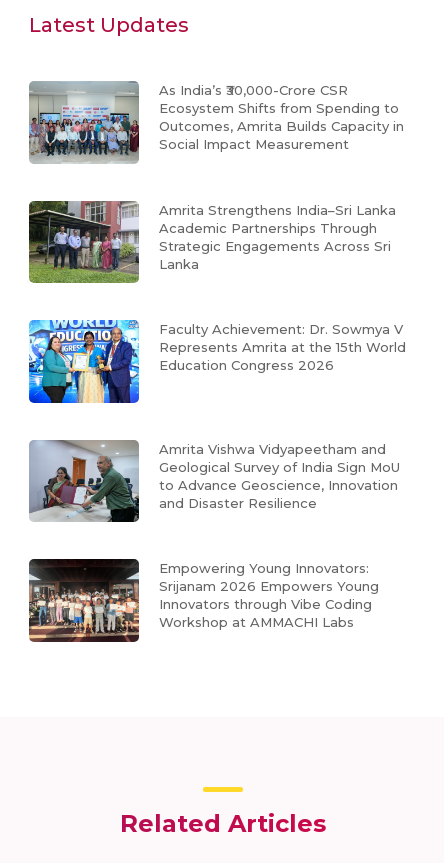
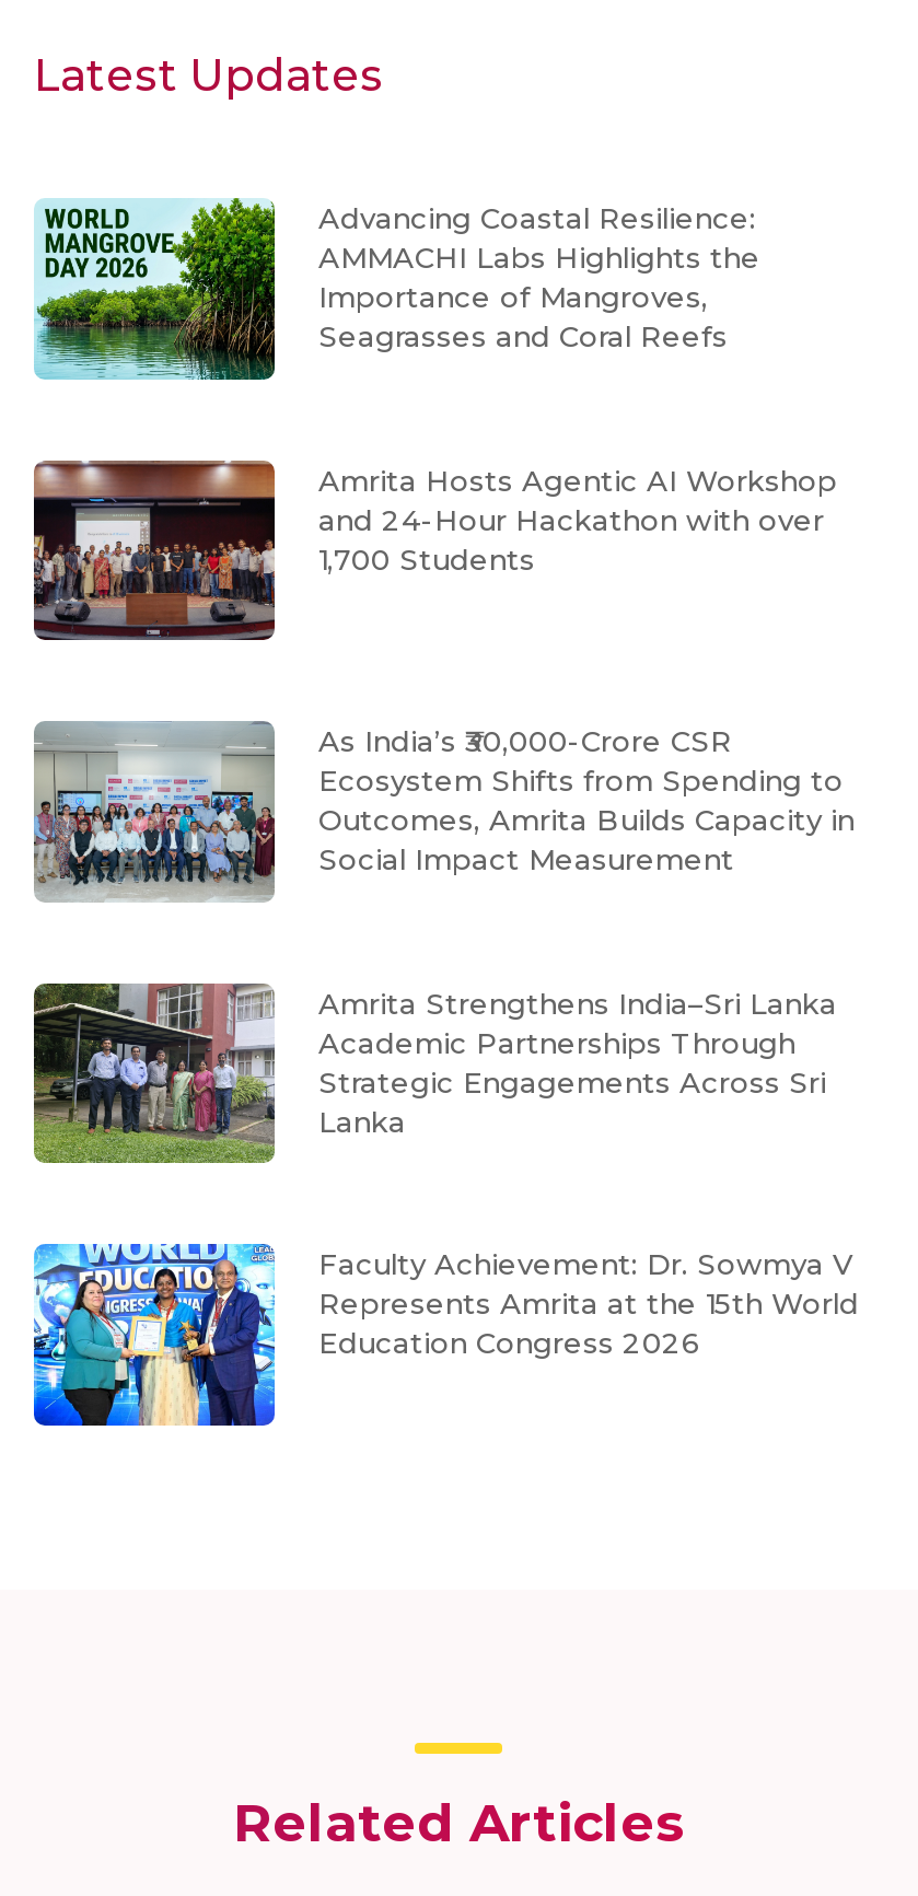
+ [image]
+ Amrita Hosts Agentic AI Workshop
+ and 24-Hour Hackathon with over
+ 1,700 Students

+ [image]
+ Advancing Coastal Resilience:
+ AMMACHI Labs Highlights the
+ Importance of Mangroves,
+ Seagrasses and Coral Reefs

moved down: [image] | As India’s ₹30,000-Crore CSR | Ecosystem Shifts from Spending to | ... | Represents Amrita at the 15th World | Education Congress 2026

- [image]
- Amrita Vishwa Vidyapeetham and
- Geological Survey of India Sign MoU
- to Advance Geoscience, Innovation
- and Disaster Resilience

- [image]
- Empowering Young Innovators:
- Srijanam 2026 Empowers Young
- Innovators through Vibe Coding
- Workshop at AMMACHI Labs
